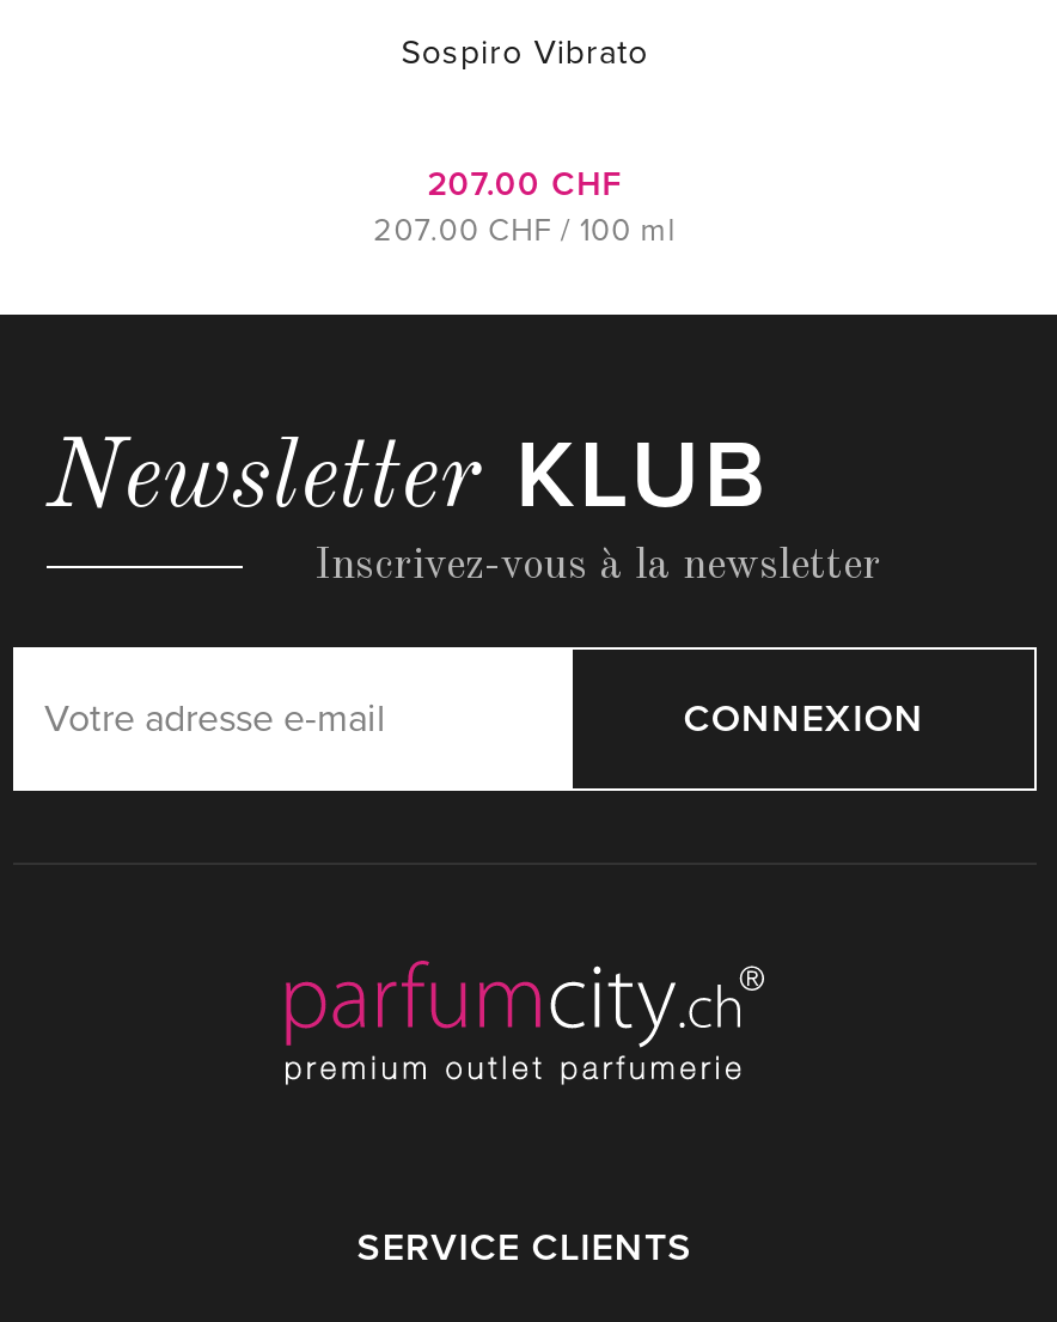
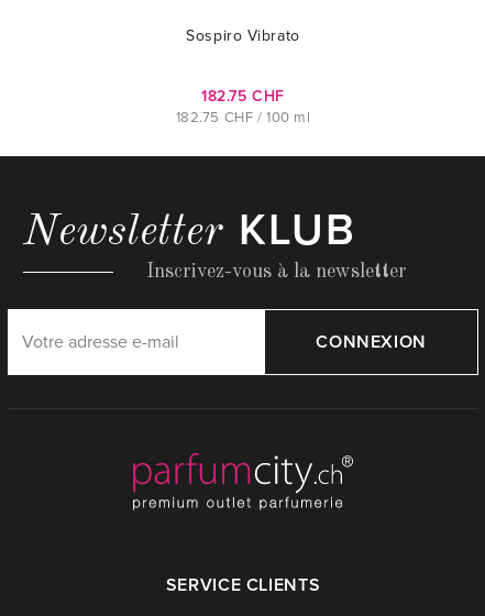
- 207.00 CHF
+ 182.75 CHF

- 207.00 CHF / 100 ml
+ 182.75 CHF / 100 ml
